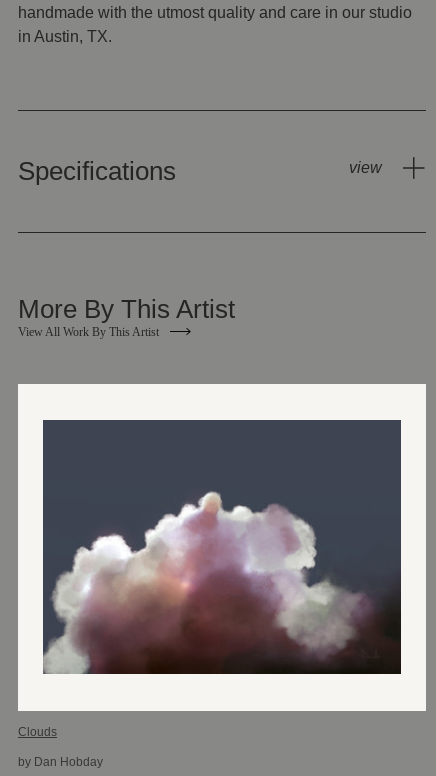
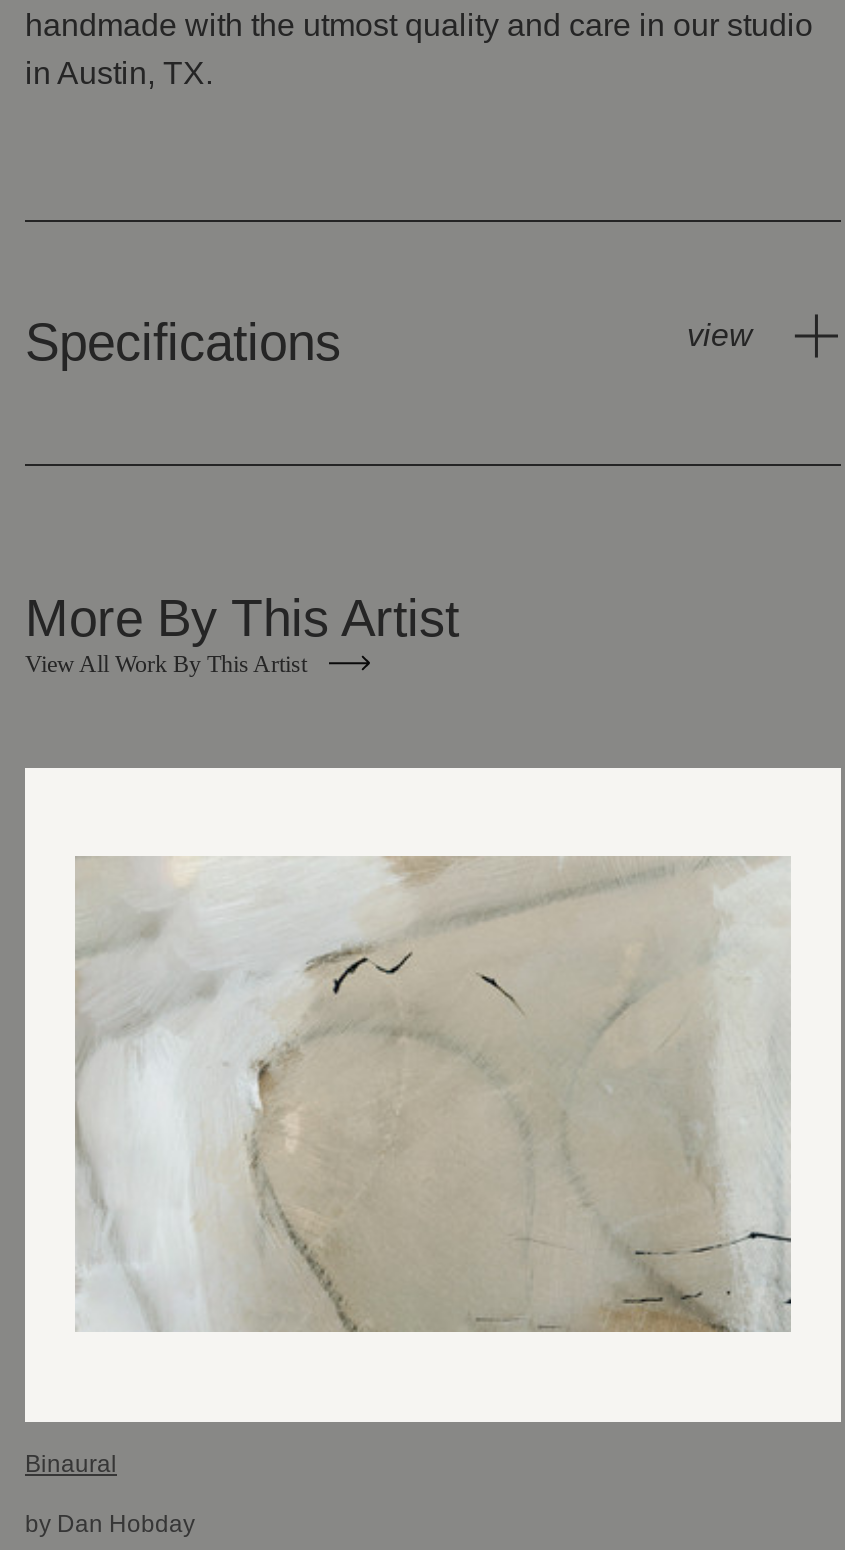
- [image]
+ [image]

- Clouds
+ Binaural
